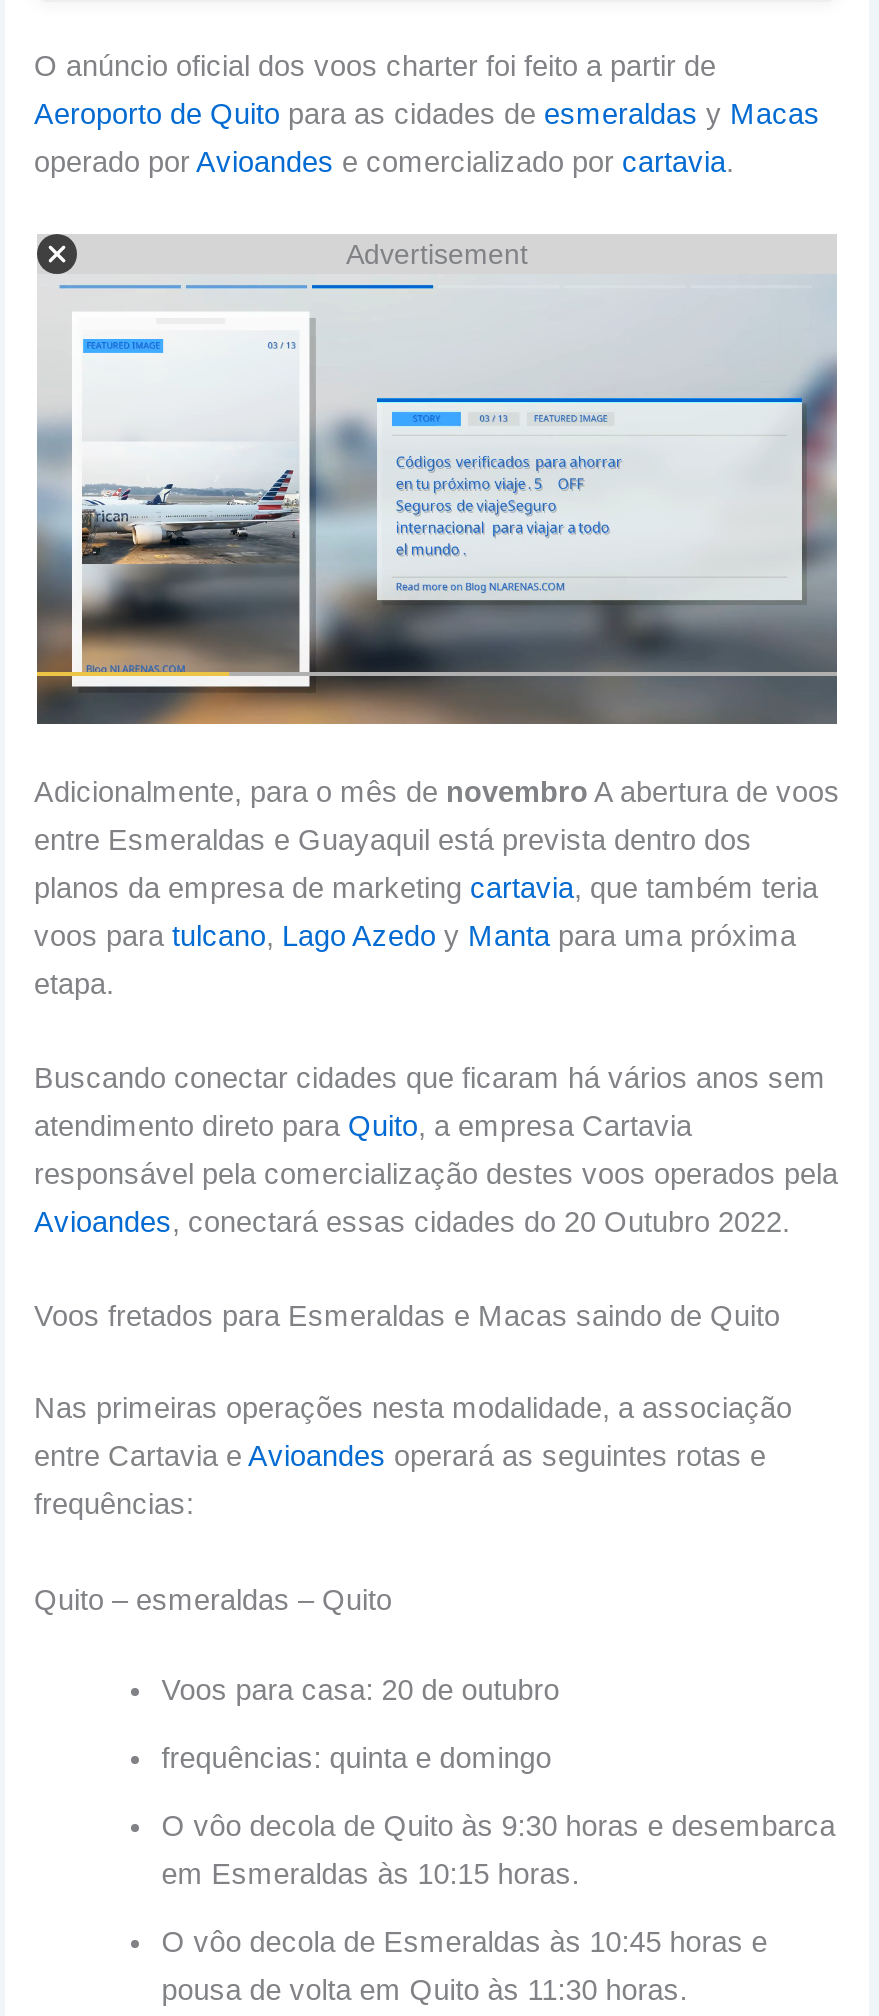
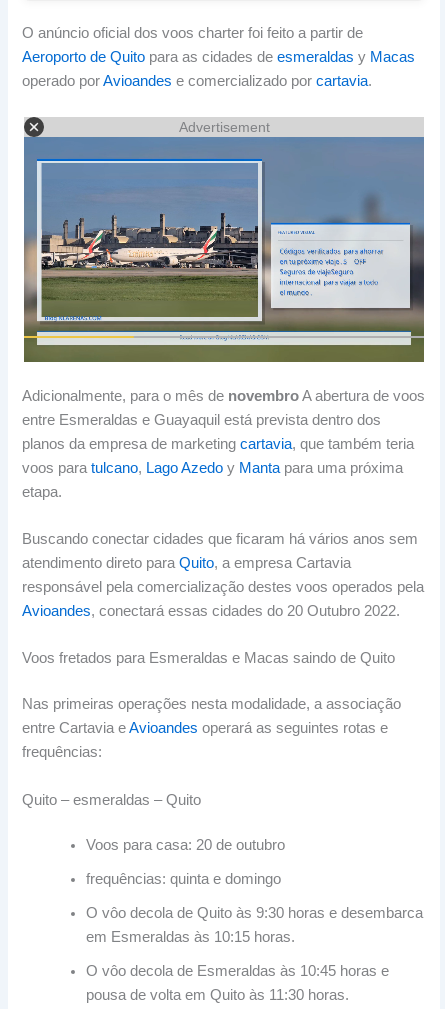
- [image]
+ [image]
